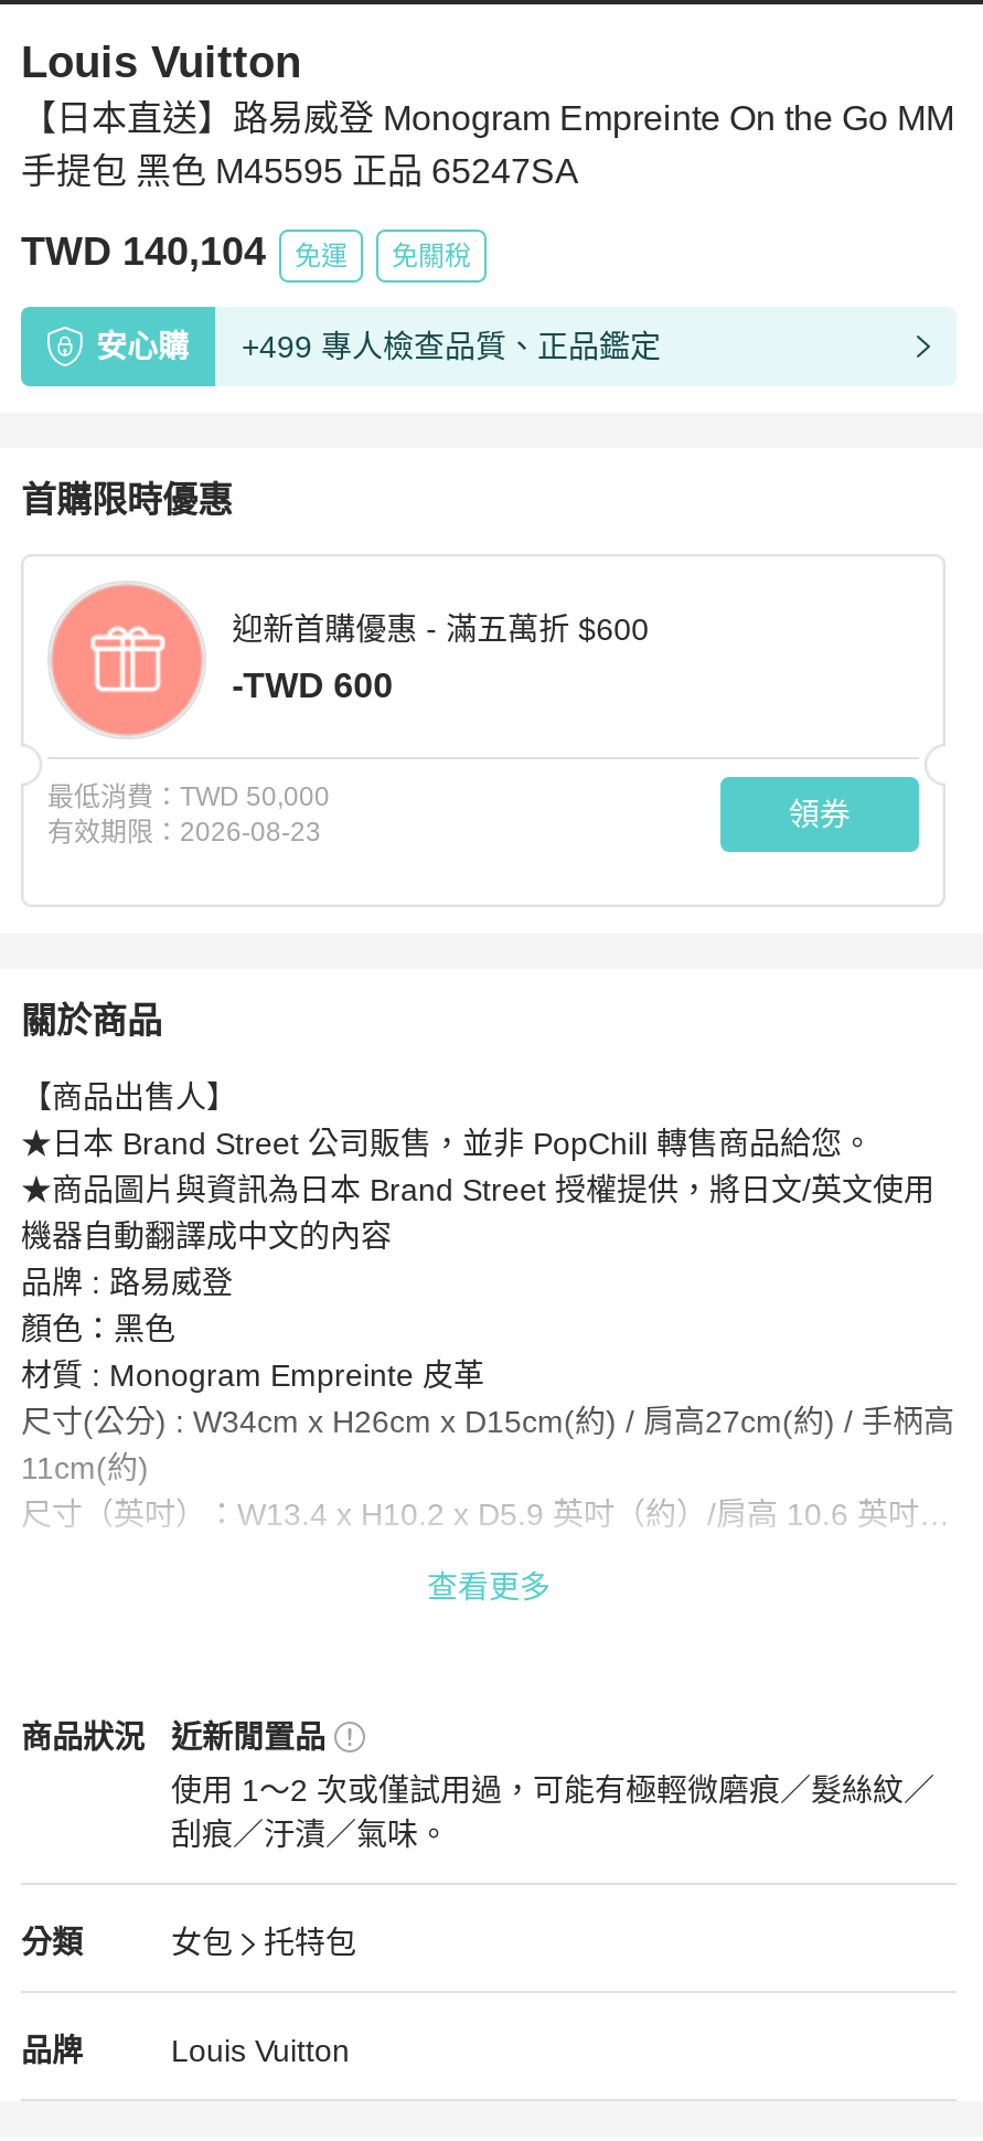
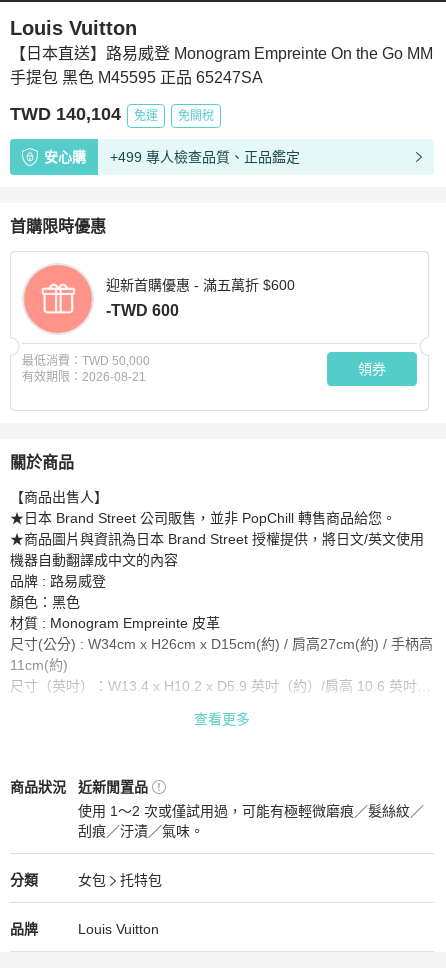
- 有效期限：2026-08-23
+ 有效期限：2026-08-21
